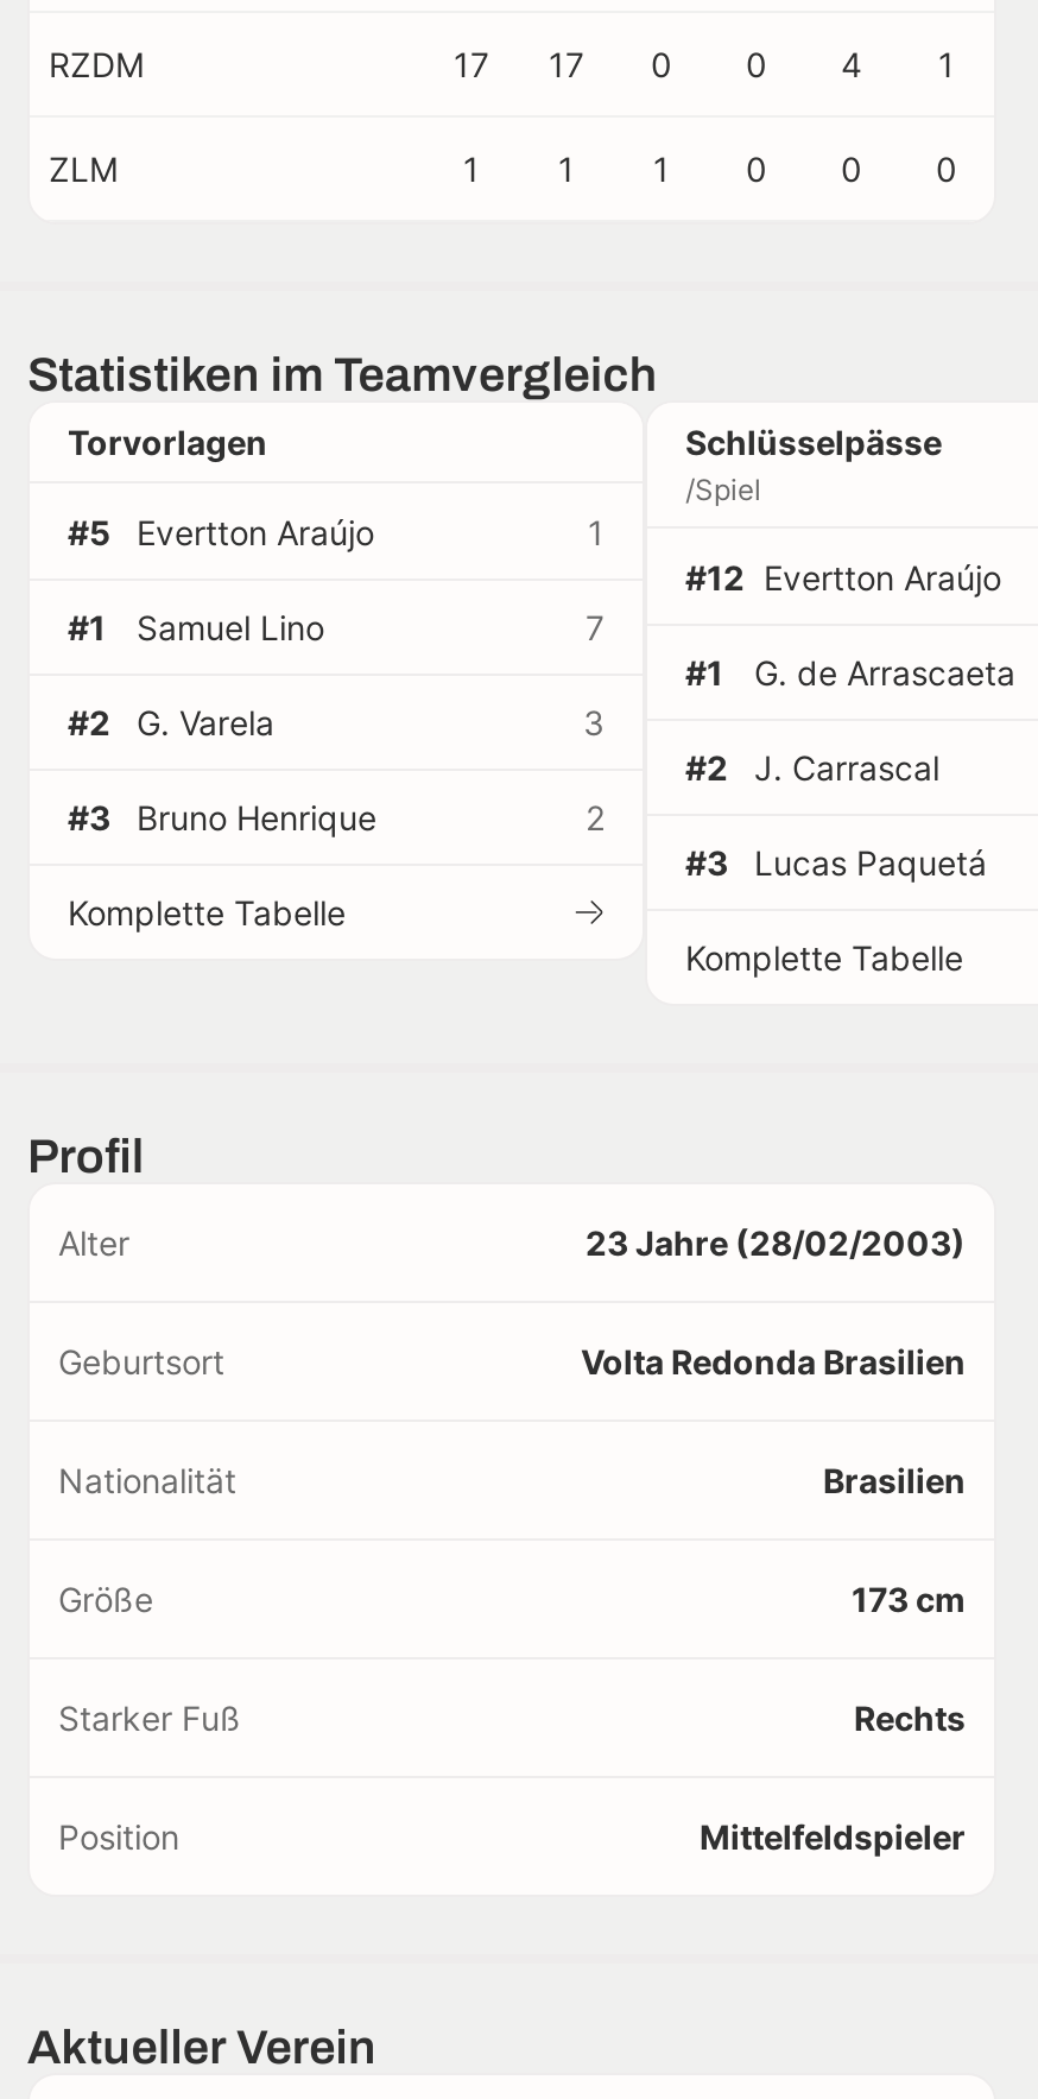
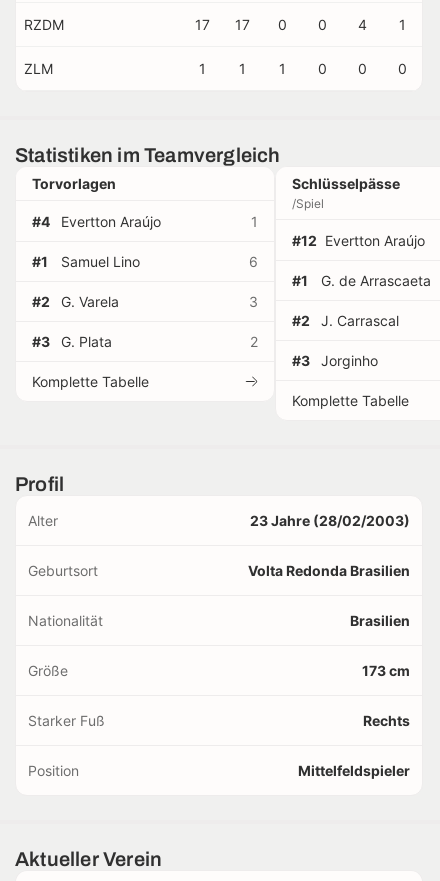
- #5 Evertton Araújo
+ #4 Evertton Araújo

- 7
+ 6

- Bruno Henrique
+ G. Plata

- Lucas Paquetá
+ Jorginho
